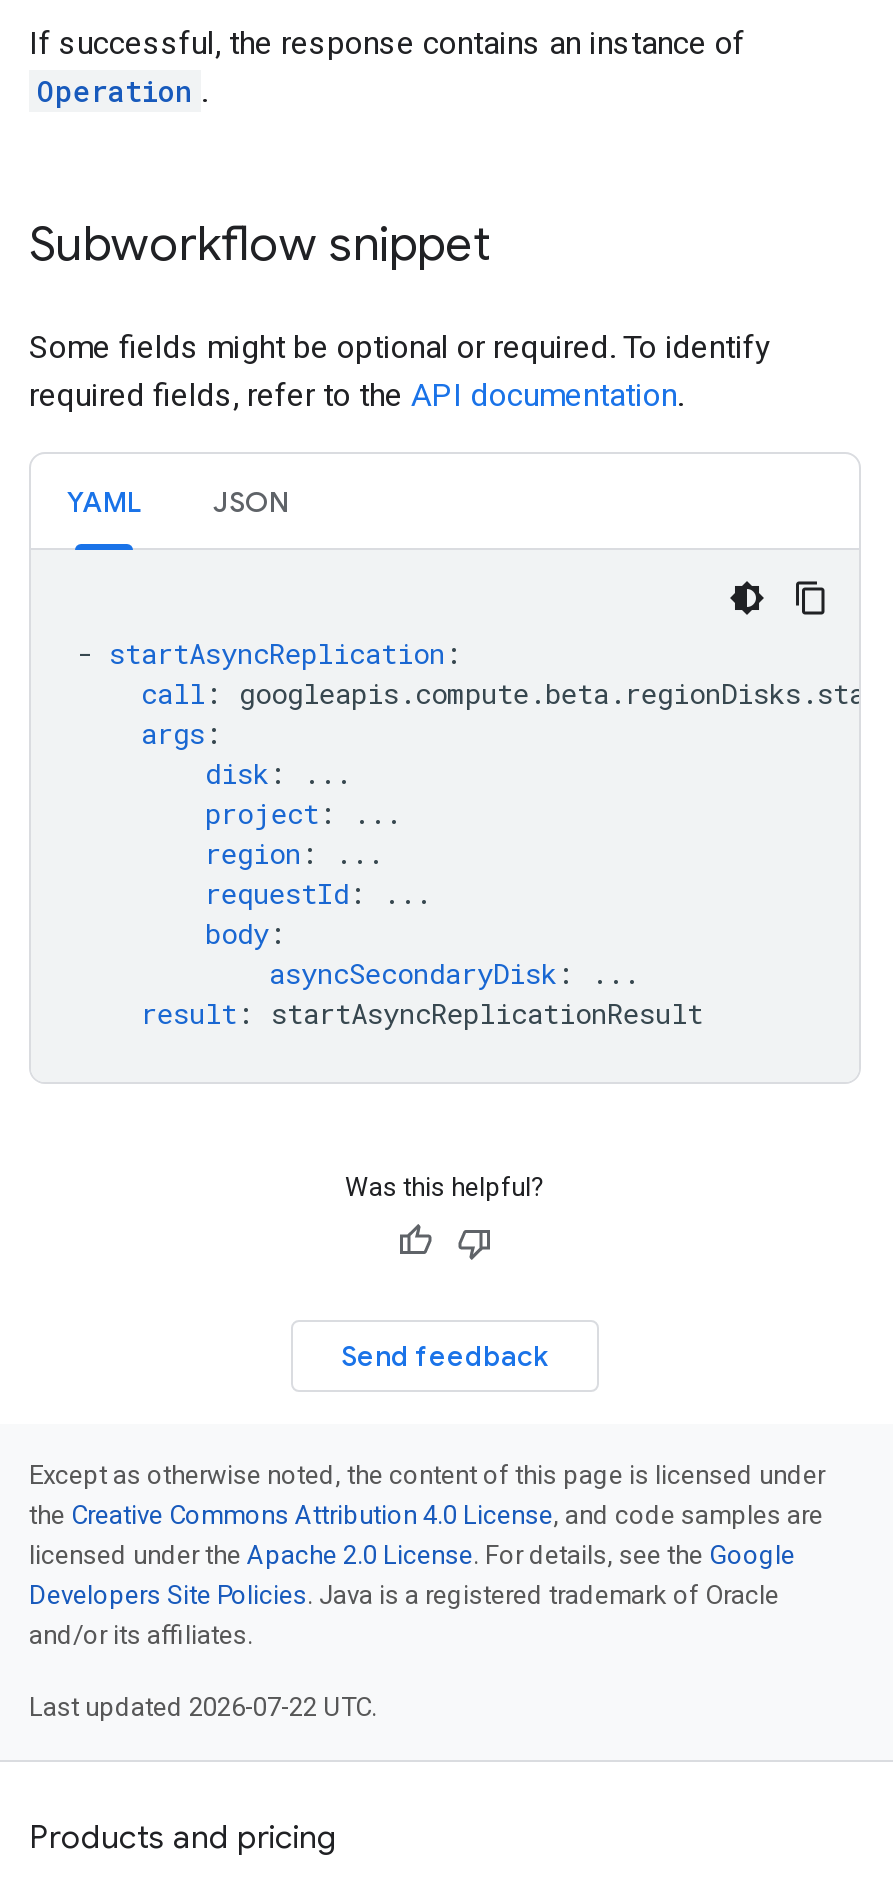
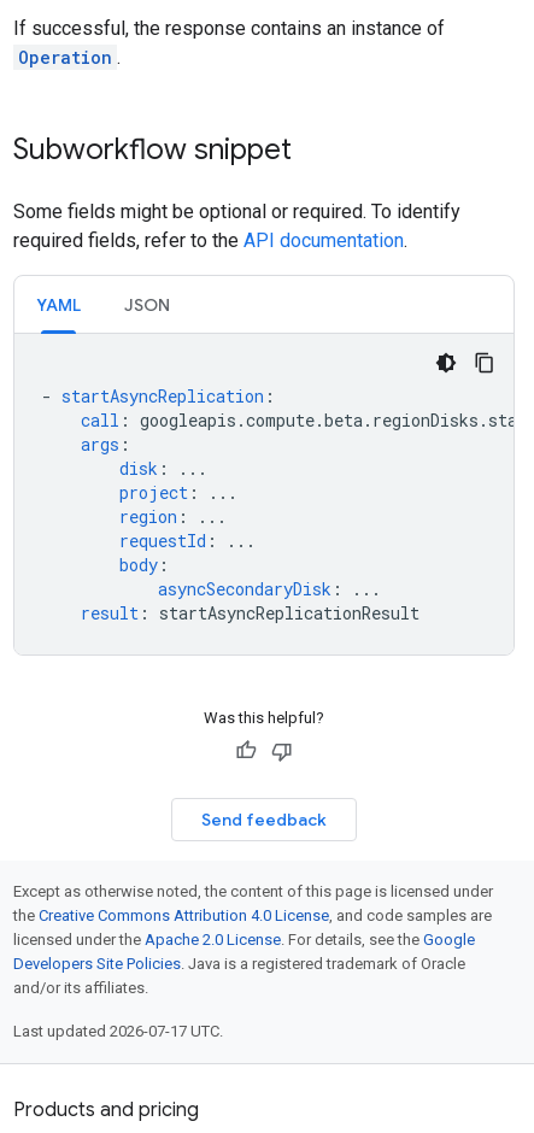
- Last updated 2026-07-22 UTC.
+ Last updated 2026-07-17 UTC.
